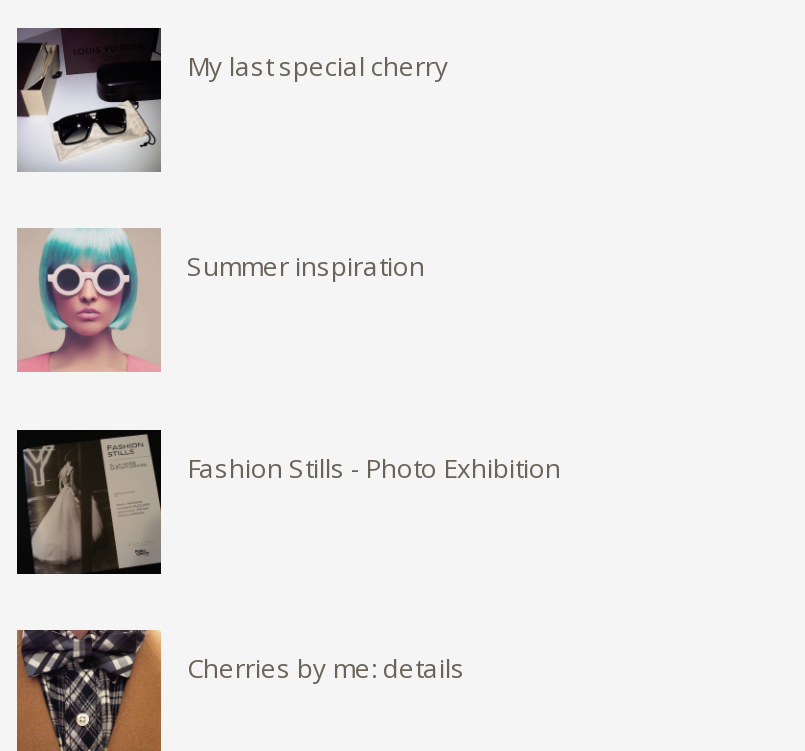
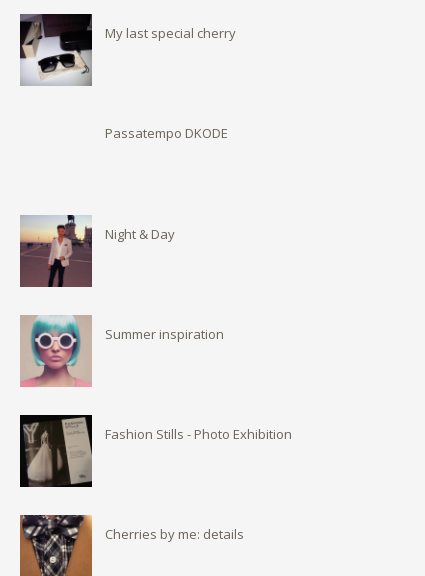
+ [image]
+ Night & Day

+ Passatempo DKODE
